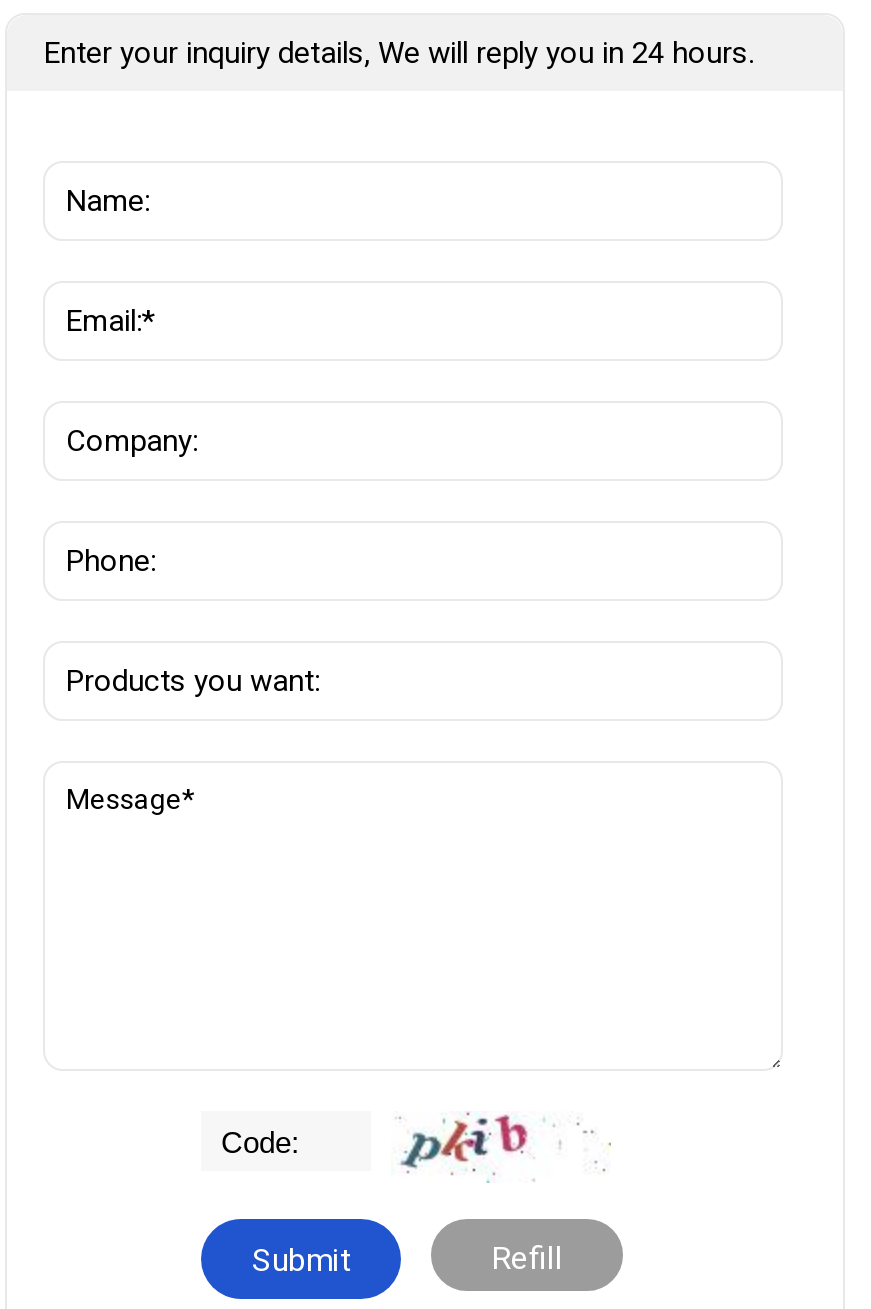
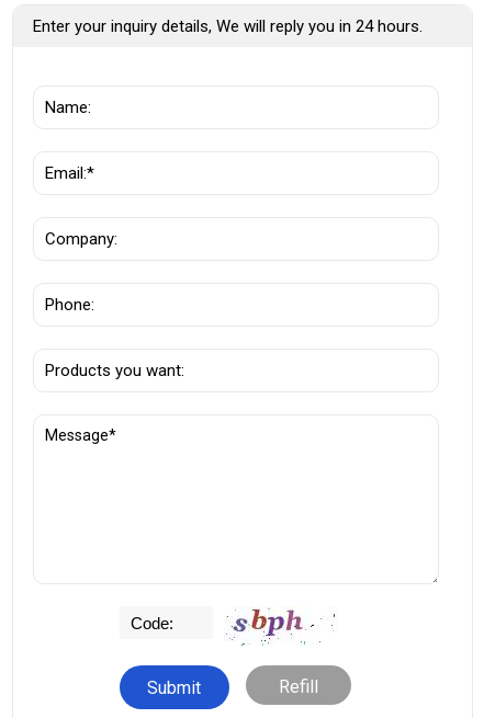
- [image]
+ [image]
